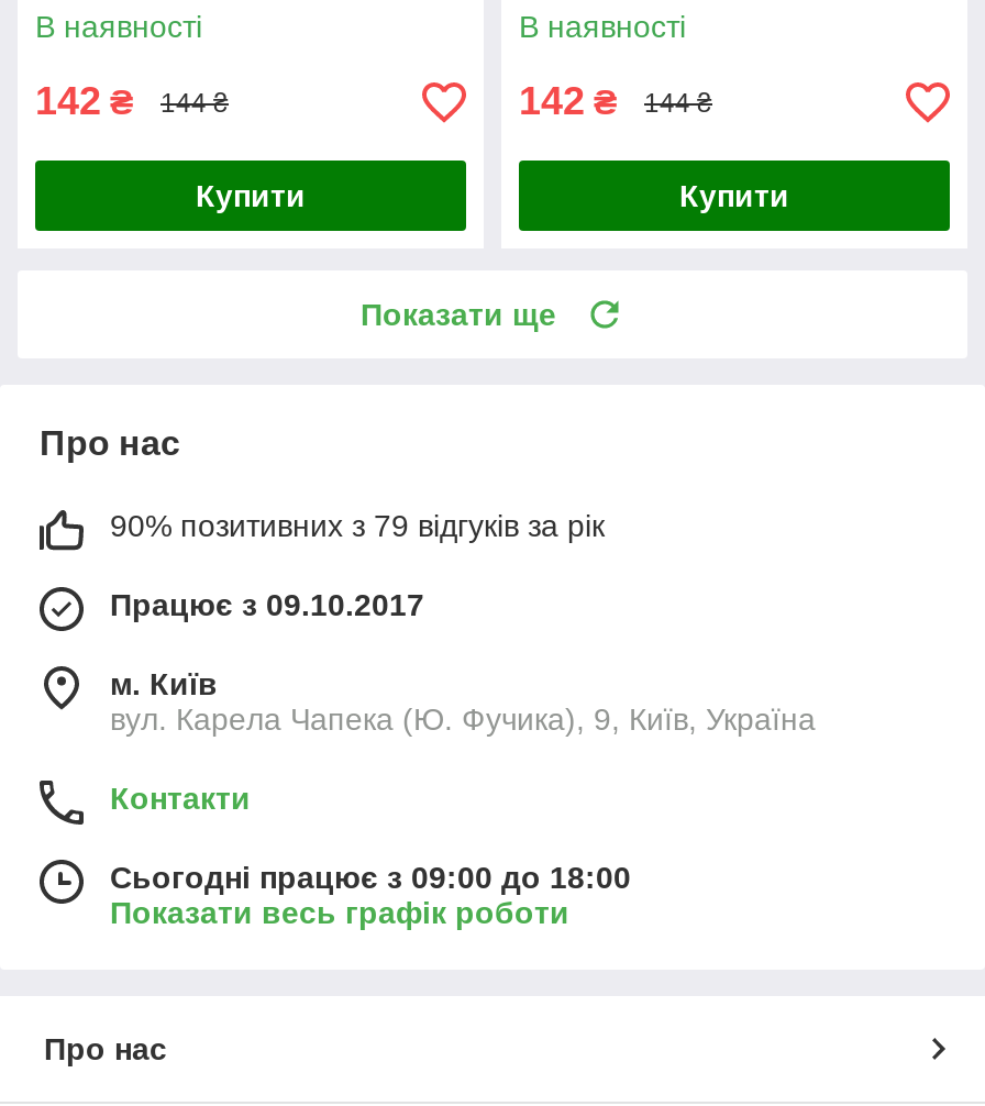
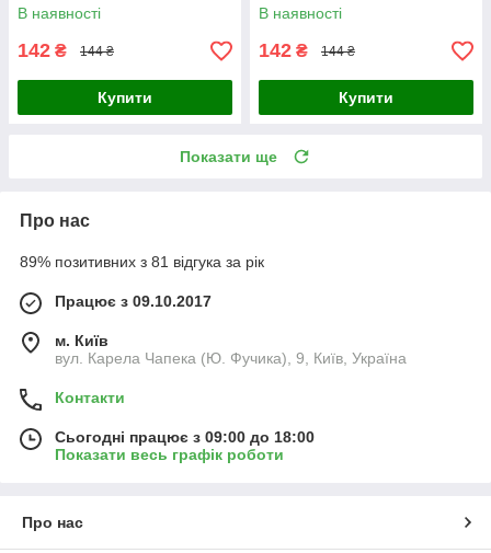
- 90% позитивних з 79 відгуків за рік
+ 89% позитивних з 81 відгука за рік
